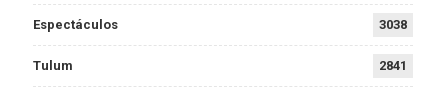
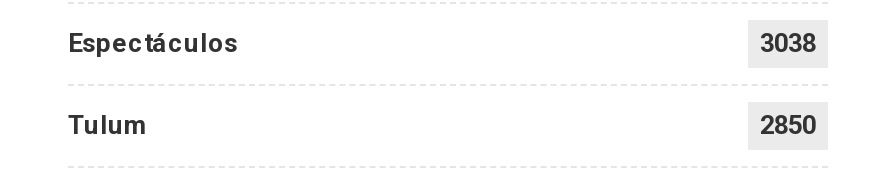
- 2841
+ 2850
